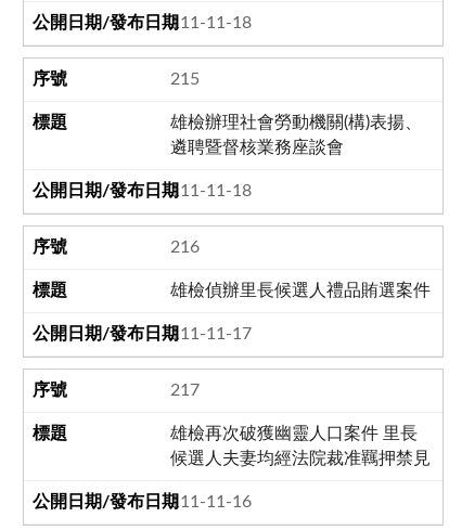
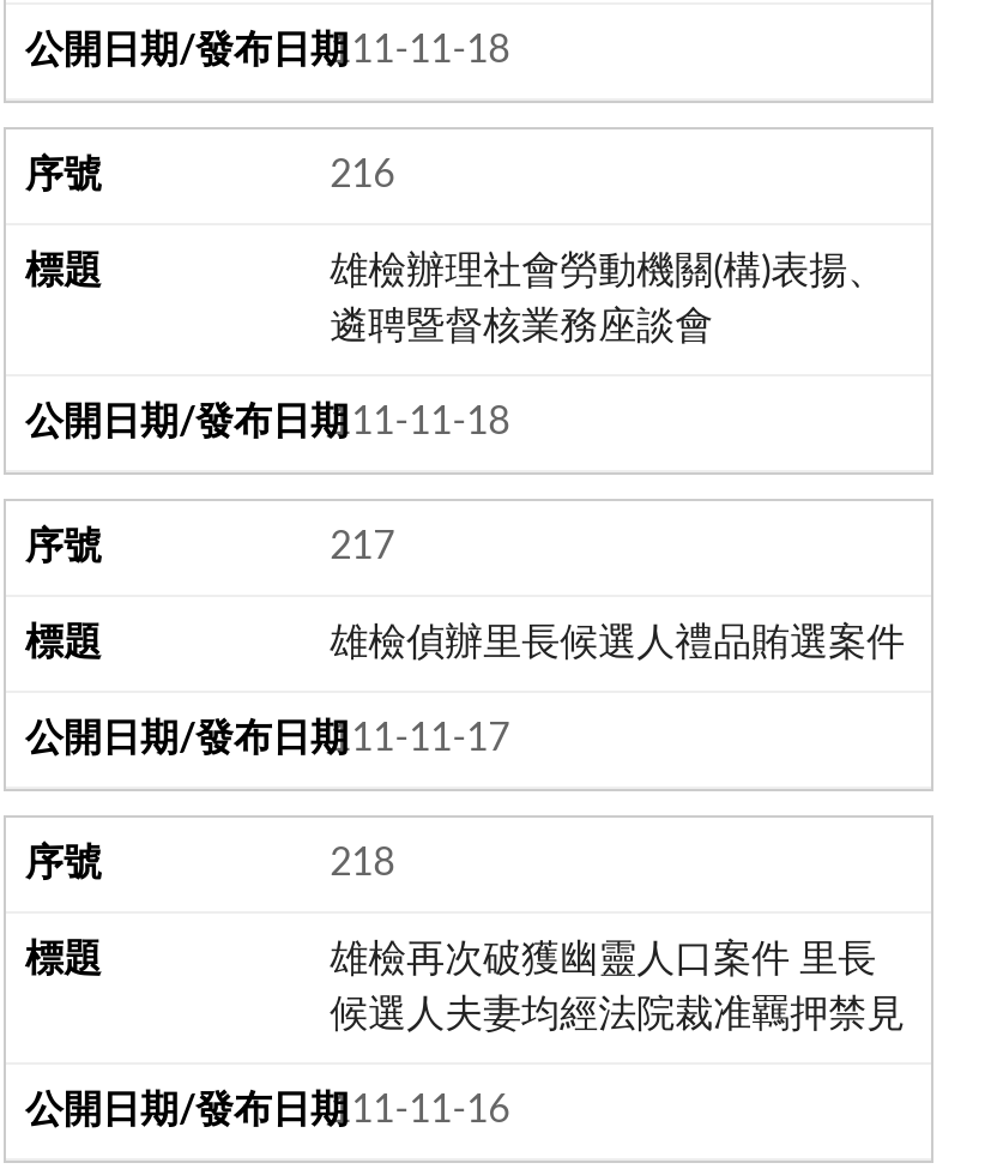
- 215
+ 216

- 216
+ 217

- 217
+ 218
